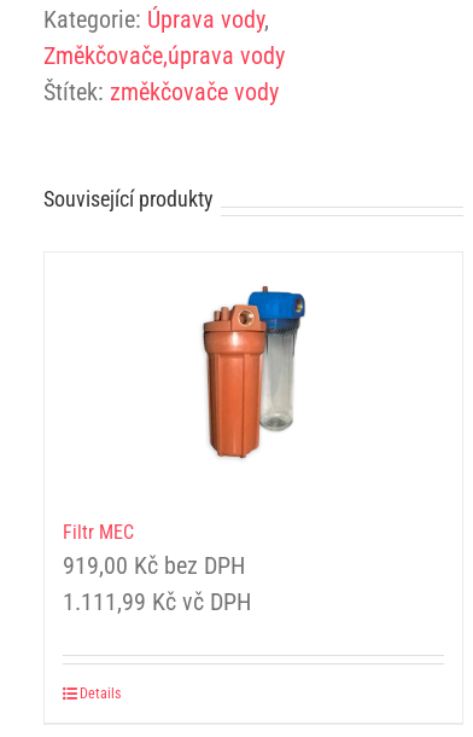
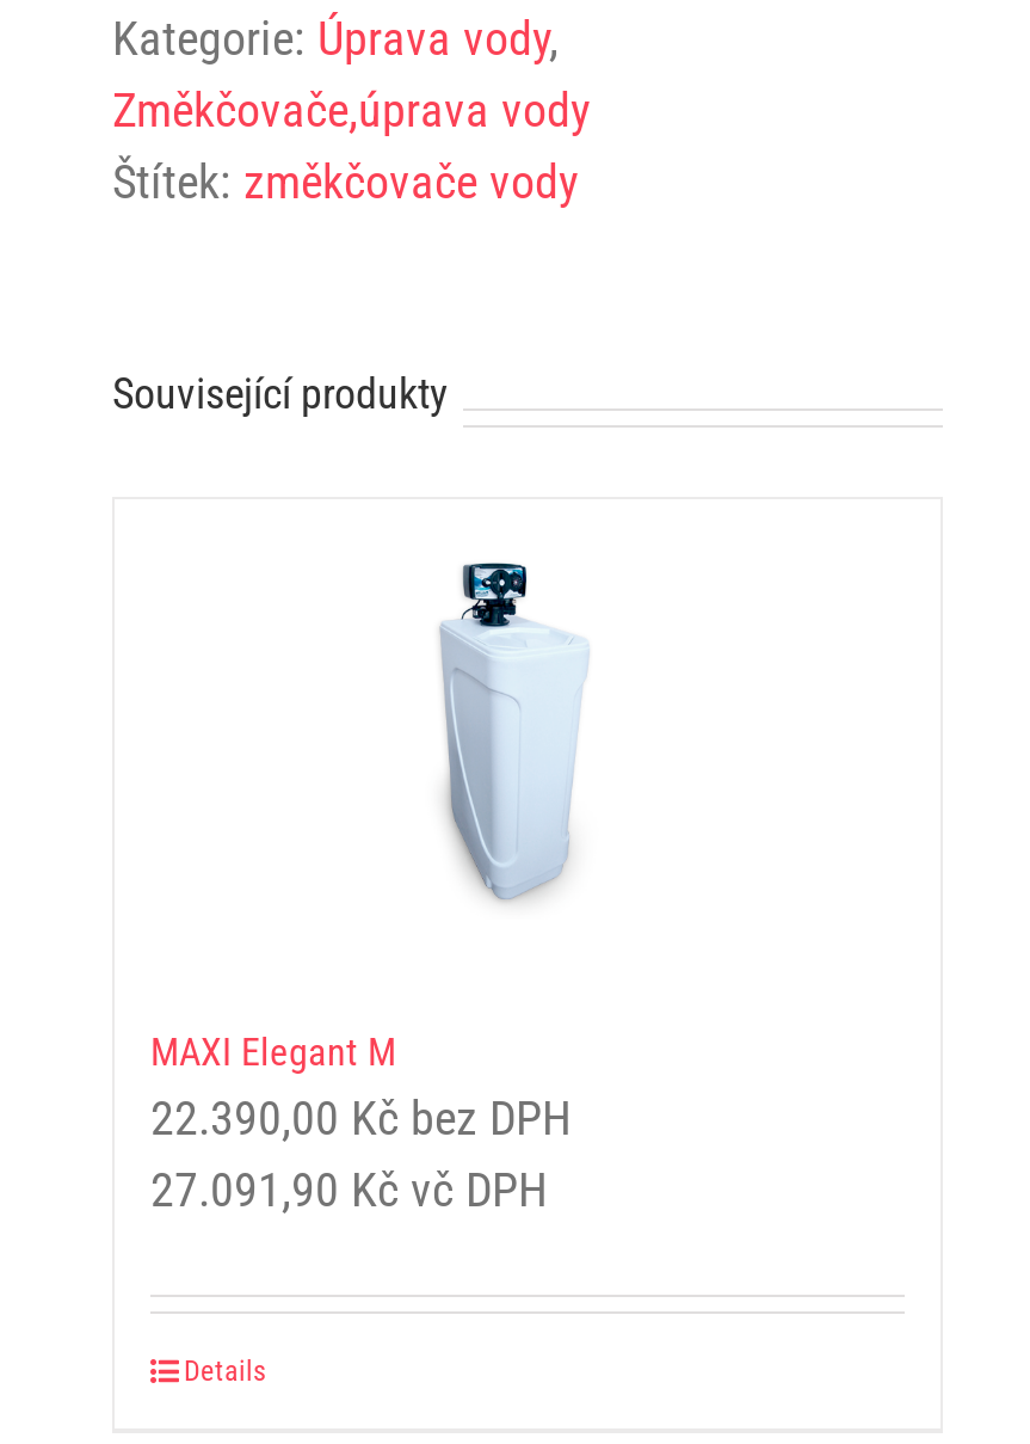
- [image]
+ [image]

- Filtr MEC
- 919,00 Kč bez DPH
- 1.111,99 Kč vč DPH
+ MAXI Elegant M
+ 22.390,00 Kč bez DPH
+ 27.091,90 Kč vč DPH
